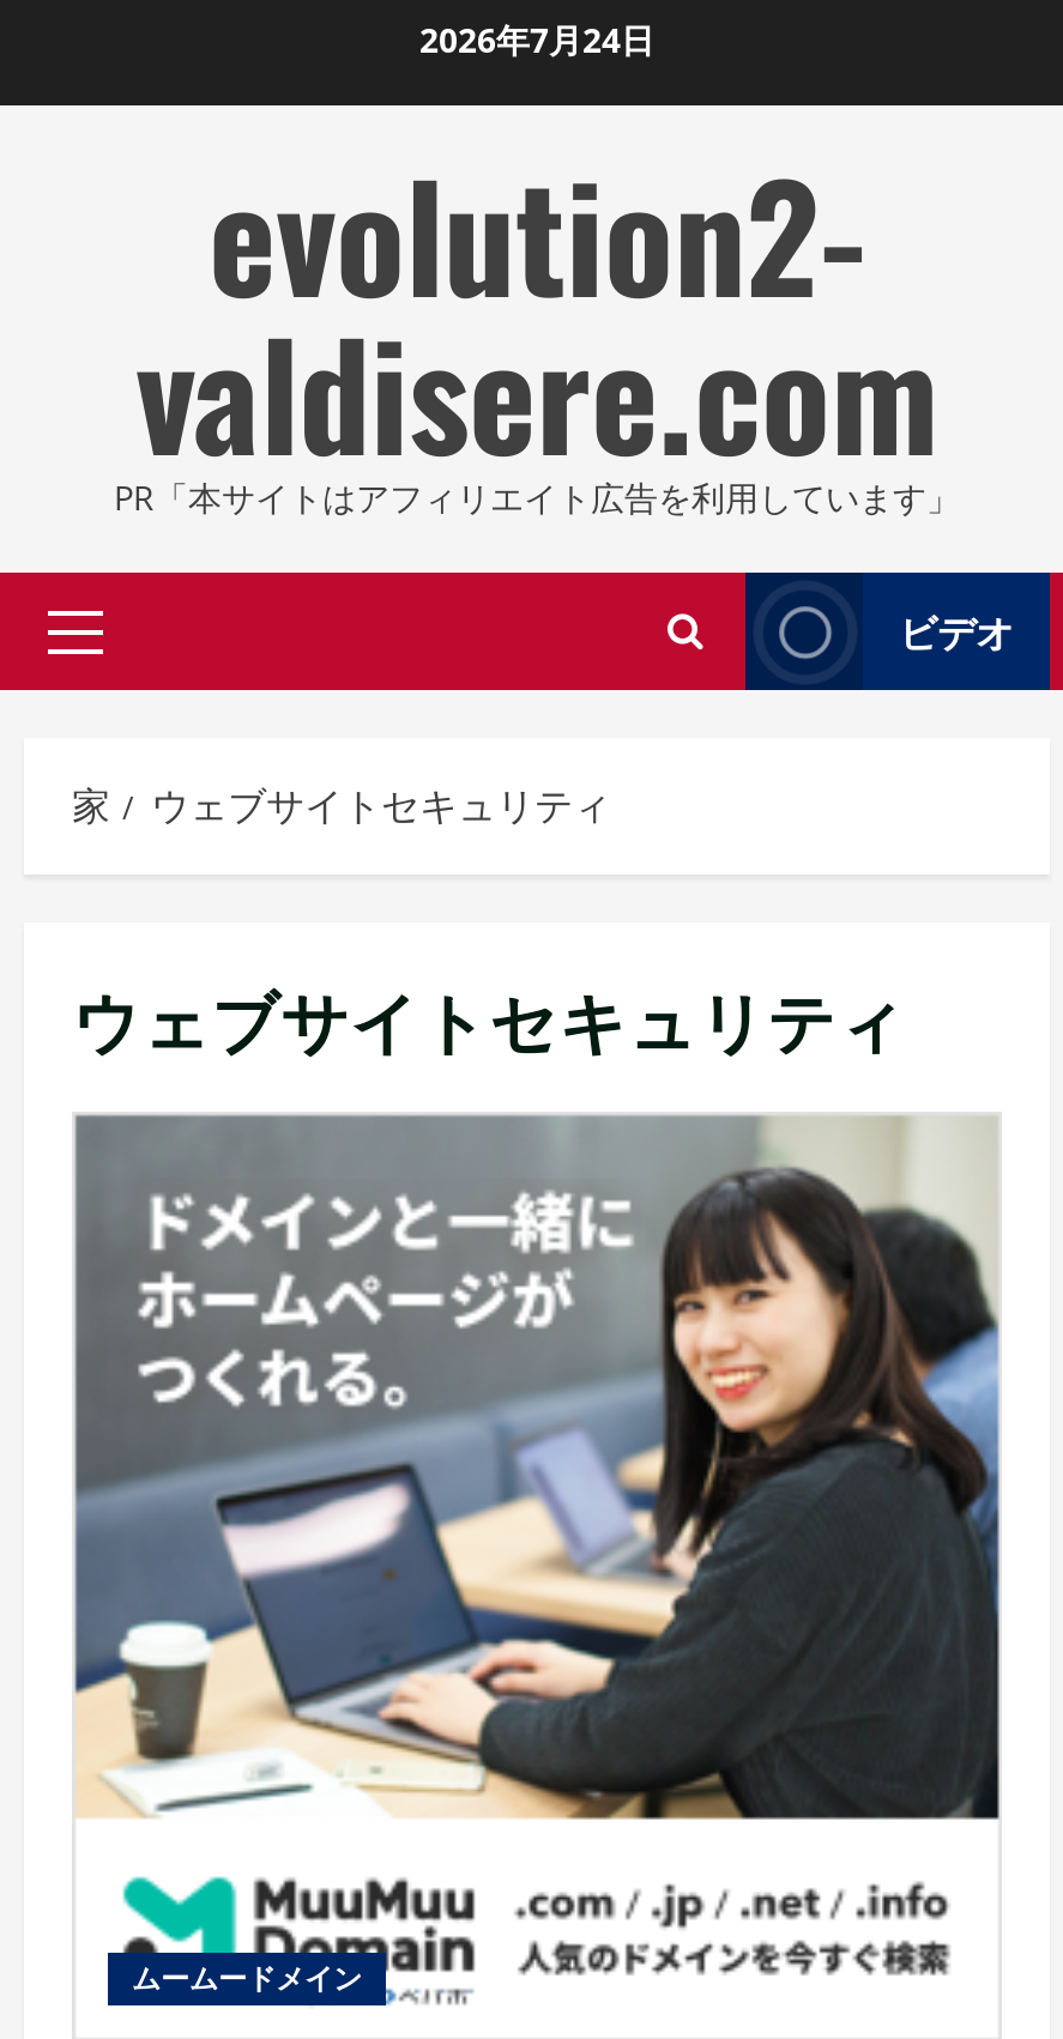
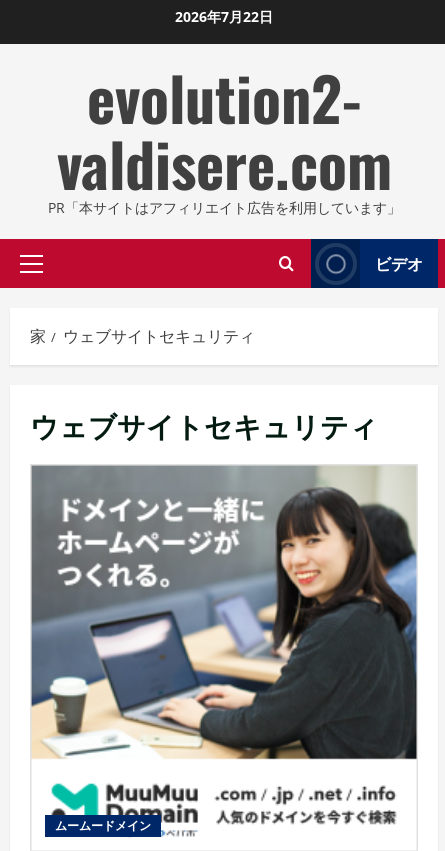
- 2026年7月24日
+ 2026年7月22日
